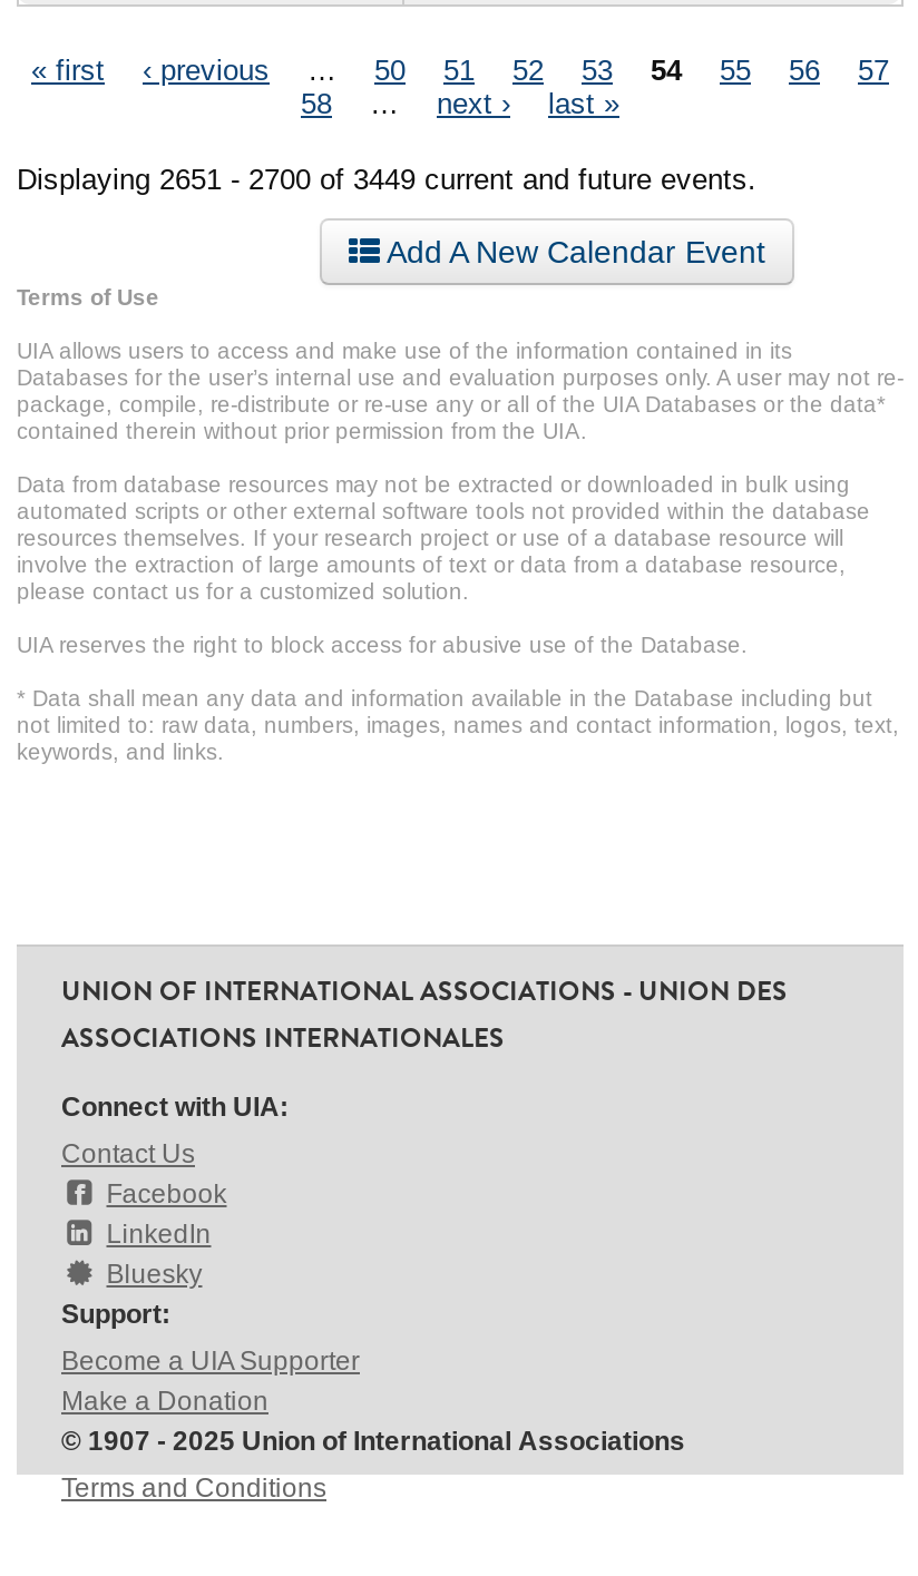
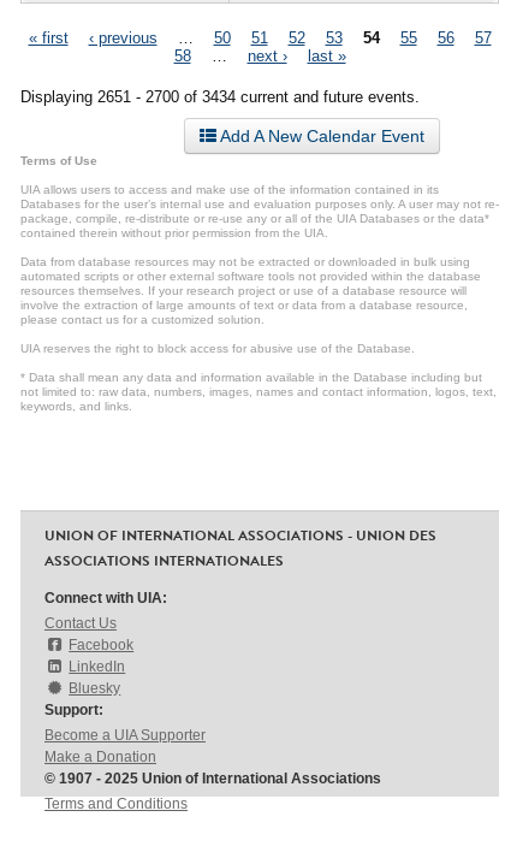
- Displaying 2651 - 2700 of 3449 current and future events.
+ Displaying 2651 - 2700 of 3434 current and future events.
